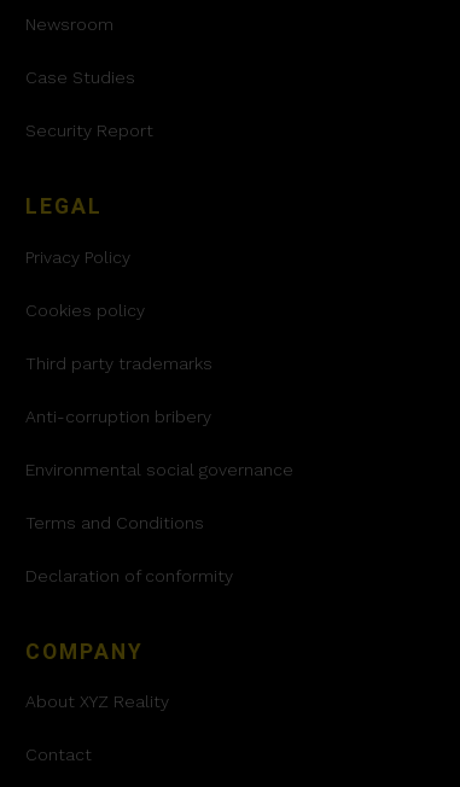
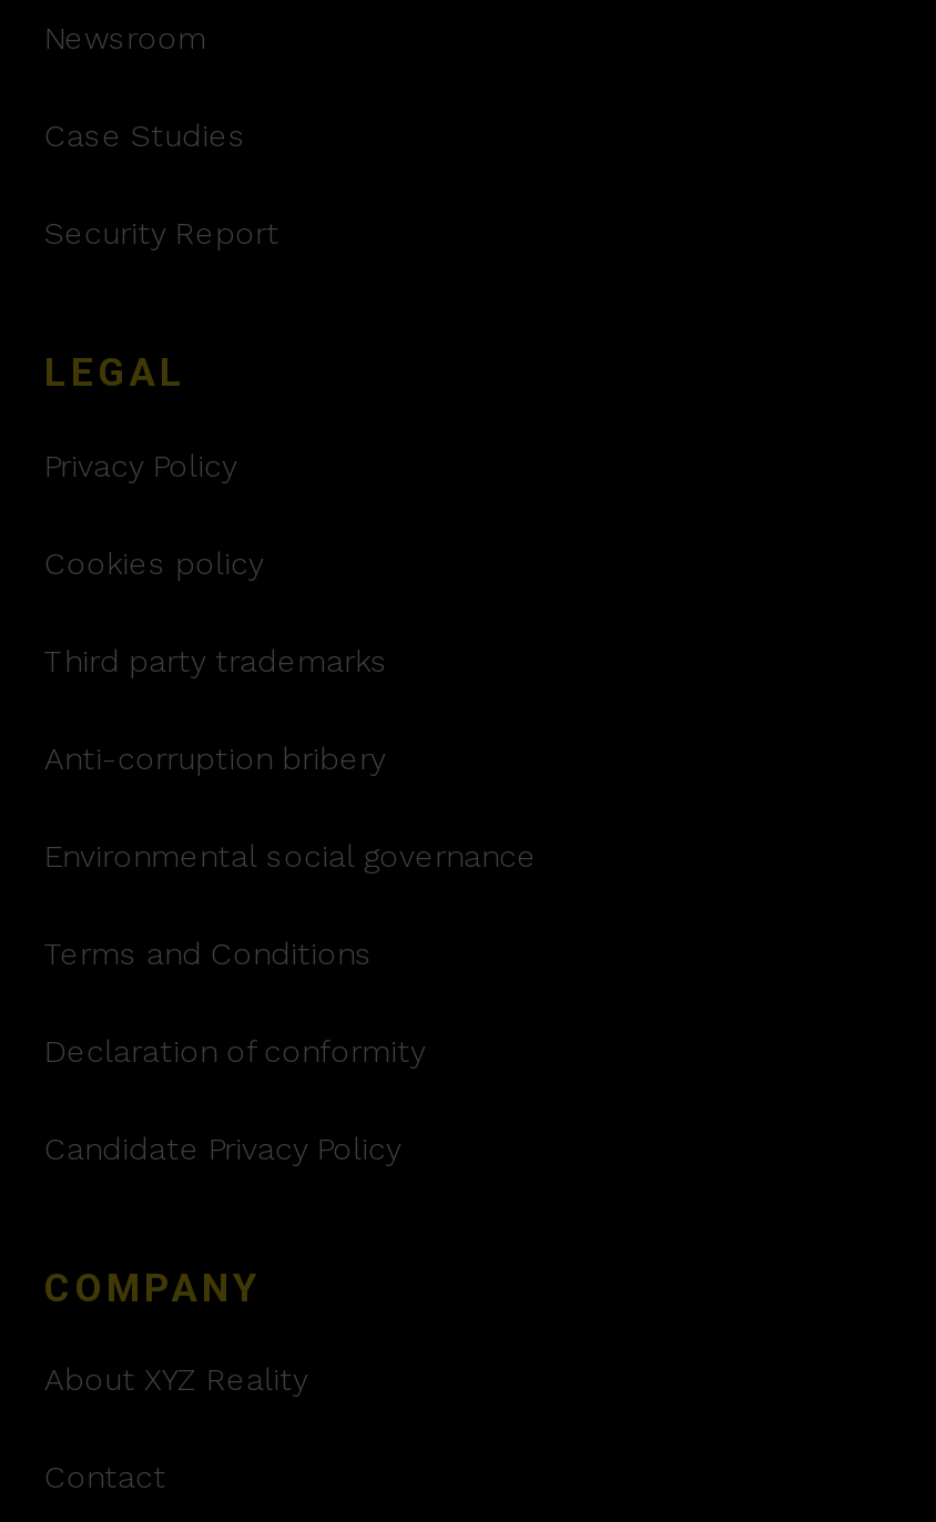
+ Candidate Privacy Policy
